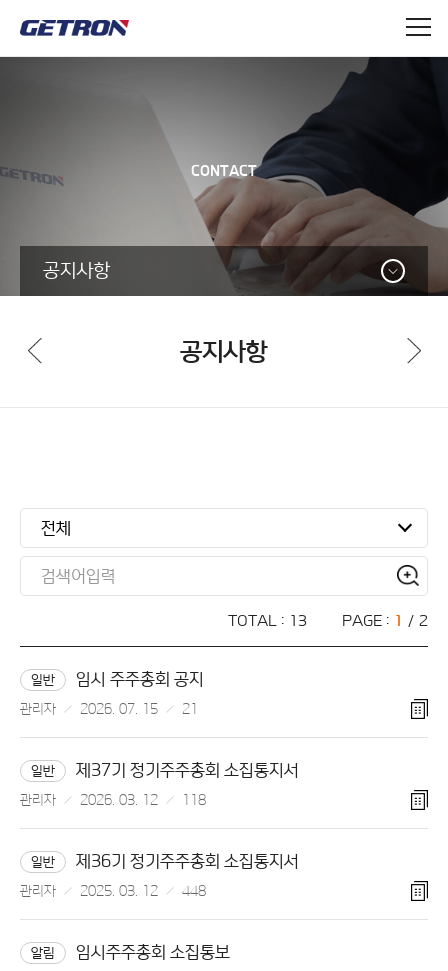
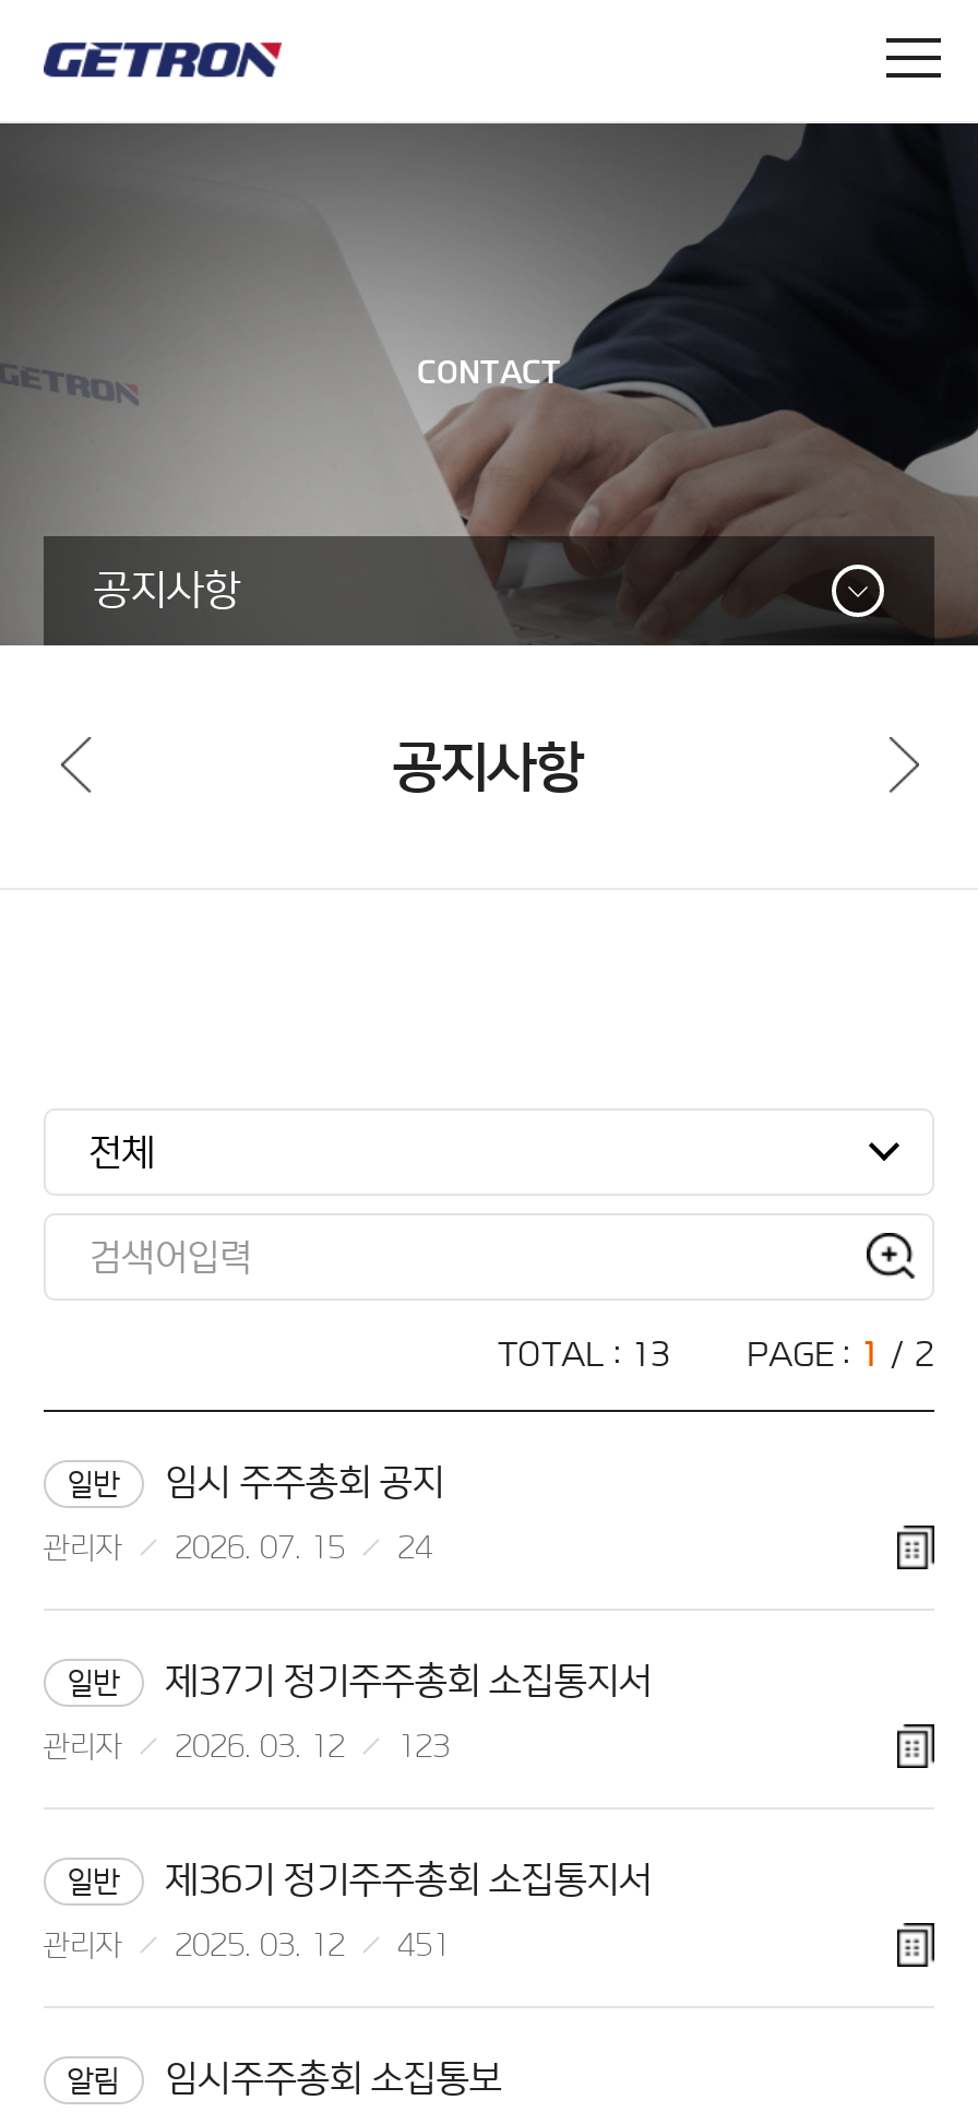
- 관리자 2026. 07. 15 21
+ 관리자 2026. 07. 15 24

- 관리자 2026. 03. 12 118
+ 관리자 2026. 03. 12 123

- 관리자 2025. 03. 12 448
+ 관리자 2025. 03. 12 451
